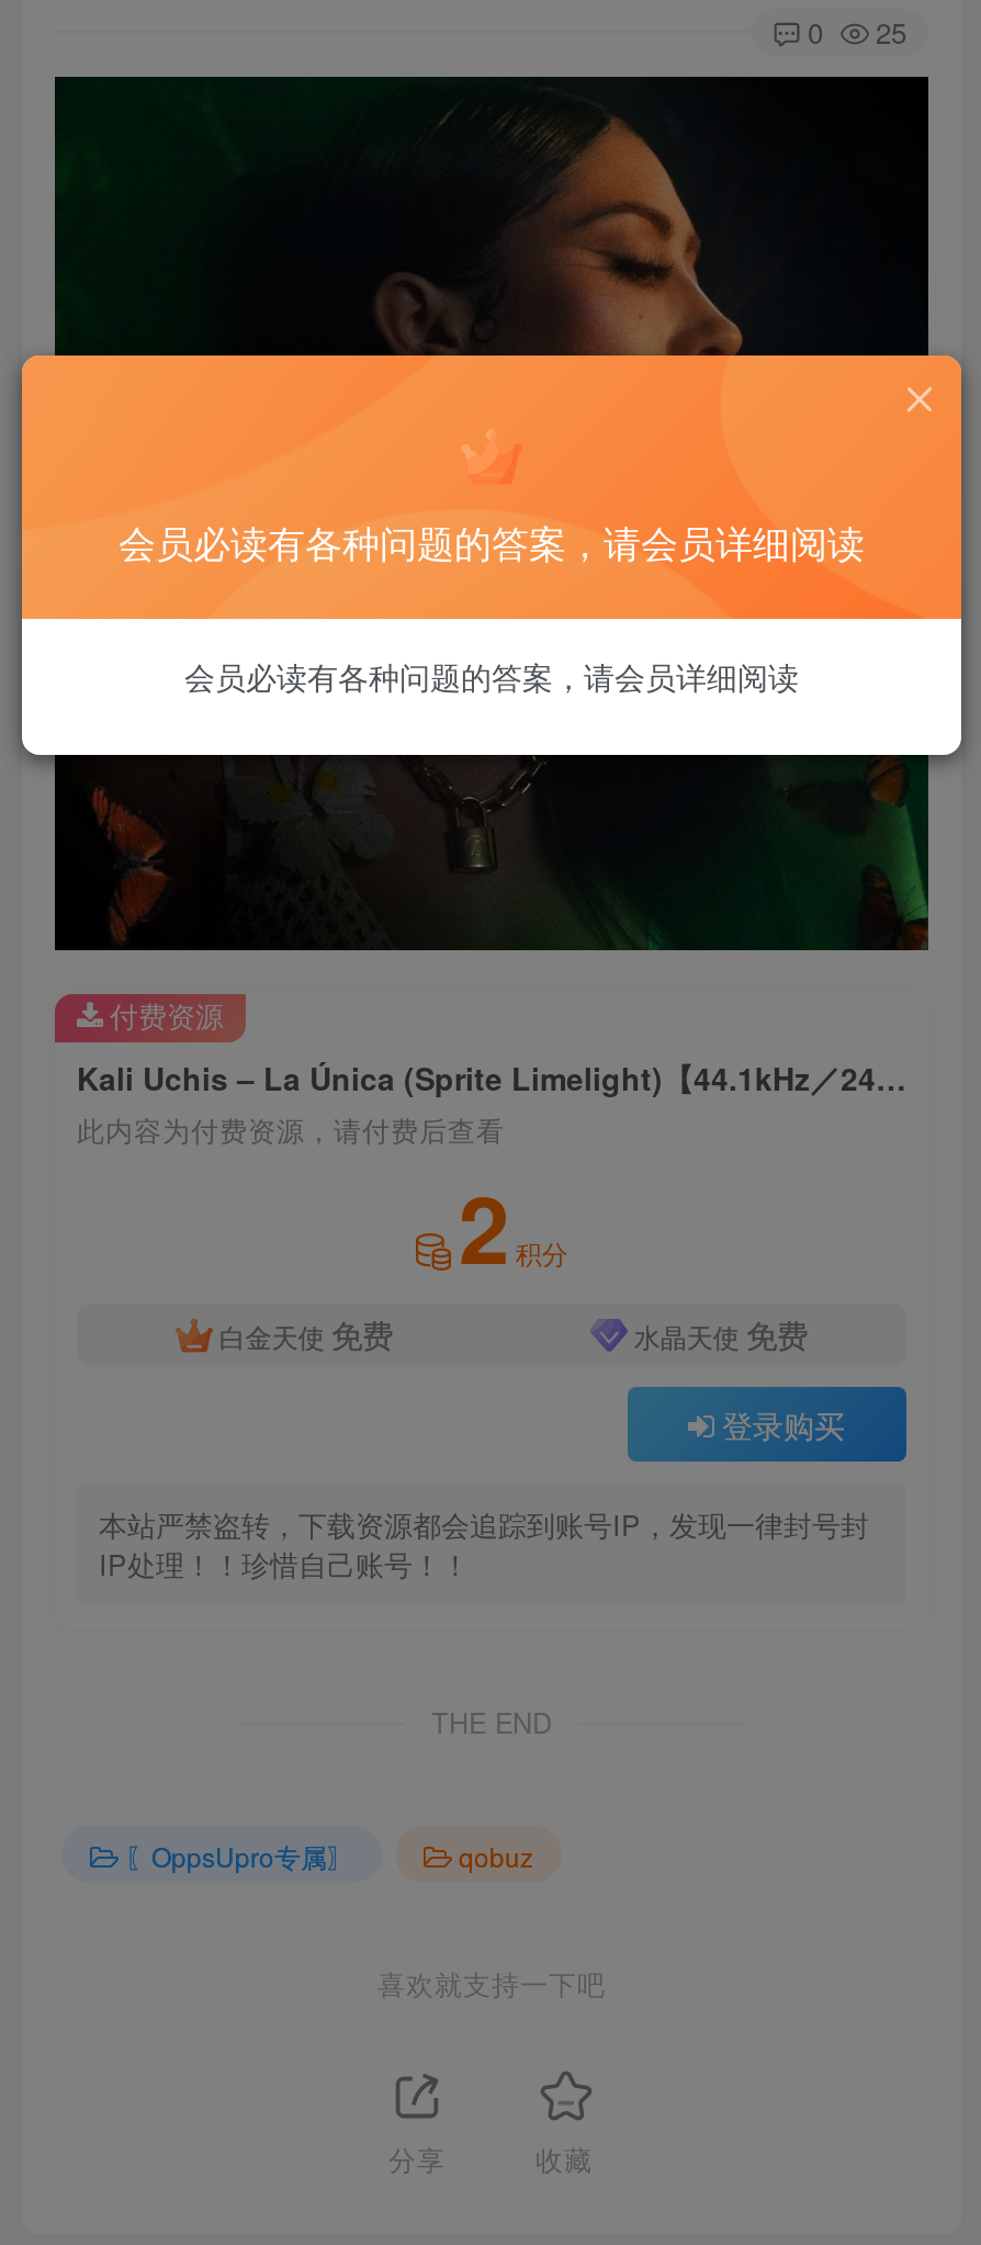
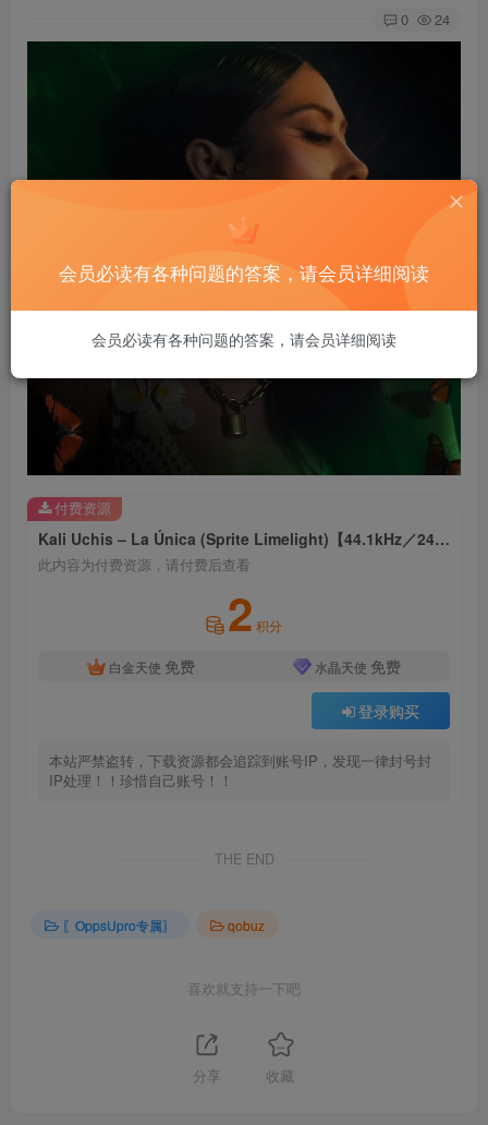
- 0 25
+ 0 24
